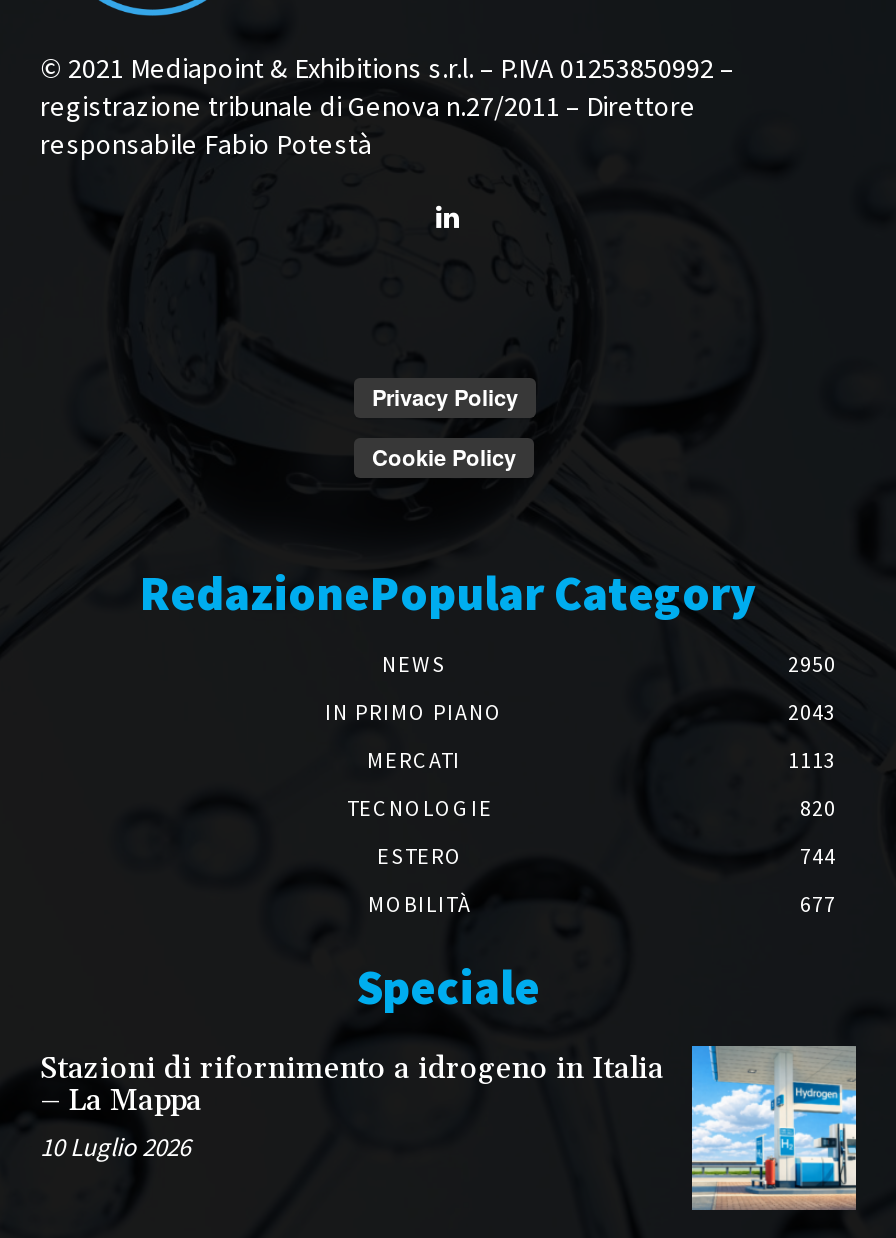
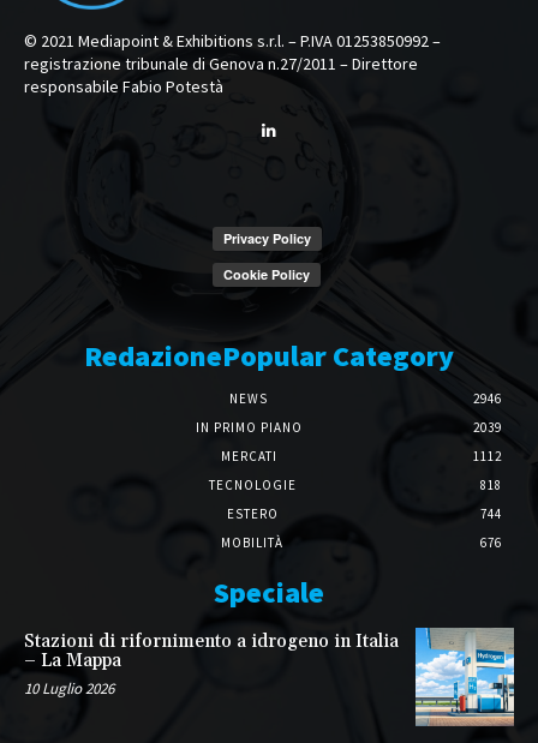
- 2950
+ 2946

- 2043
+ 2039

- 1113
+ 1112

- 820
+ 818

- 677
+ 676
